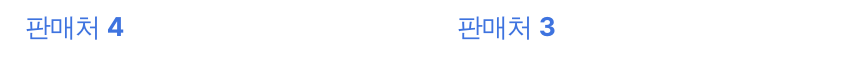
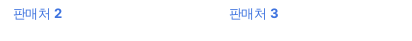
- 판매처 4
+ 판매처 2
